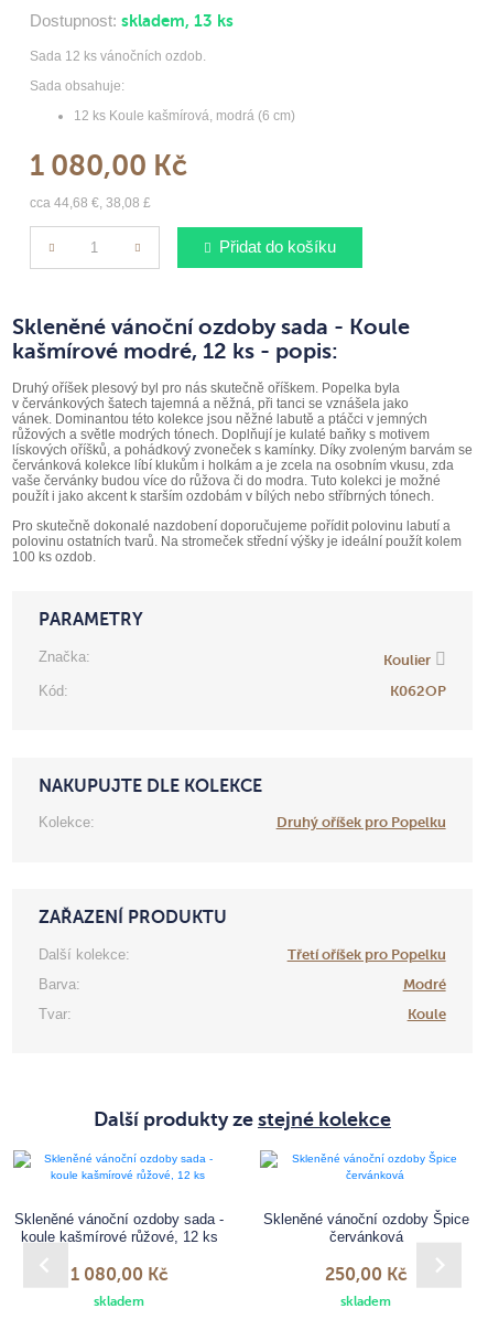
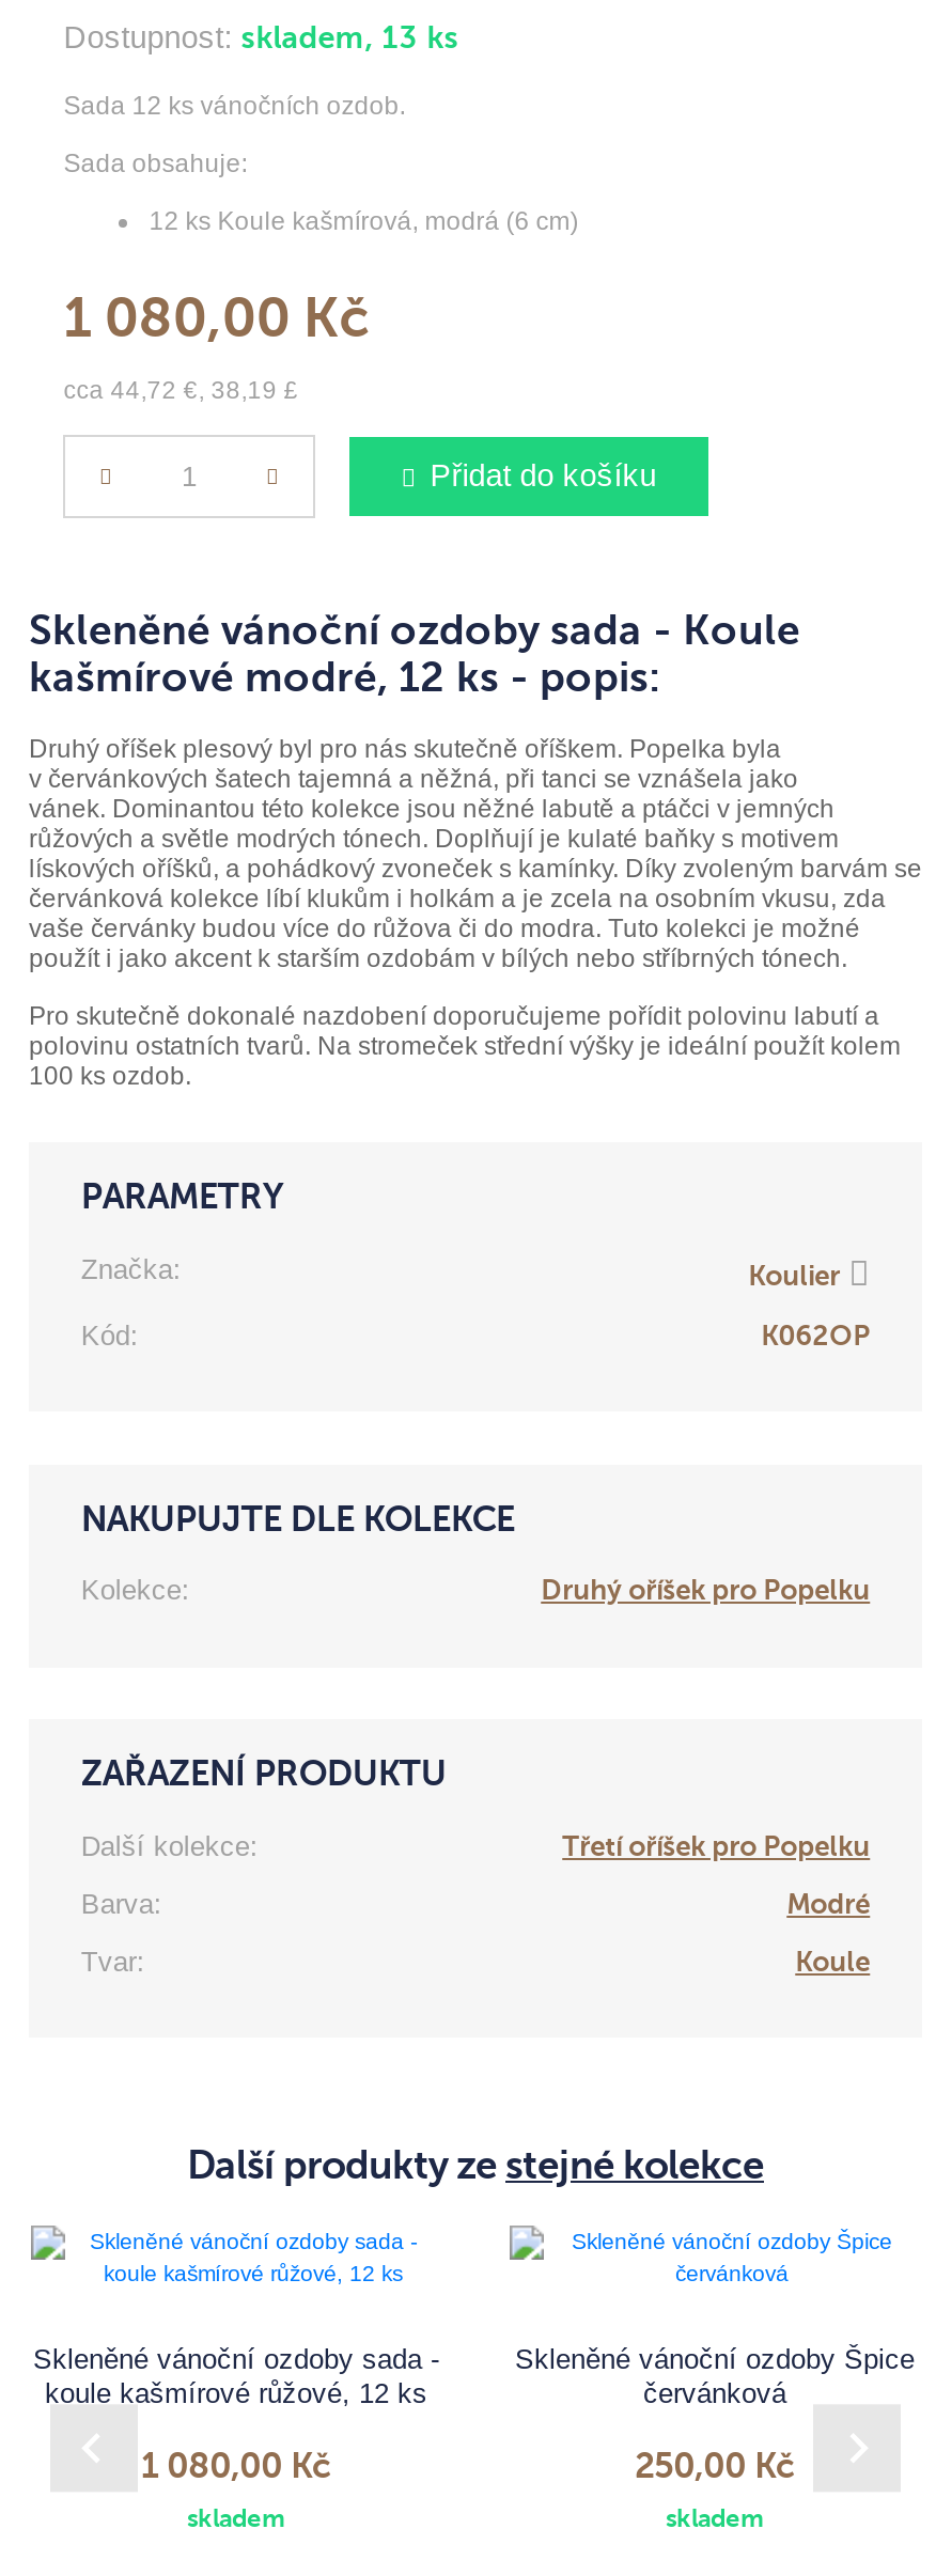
- cca 44,68 €, 38,08 £
+ cca 44,72 €, 38,19 £
